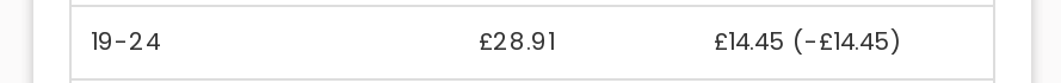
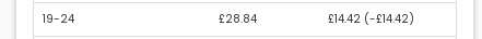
- £28.91
+ £28.84

- £14.45 (-£14.45)
+ £14.42 (-£14.42)
